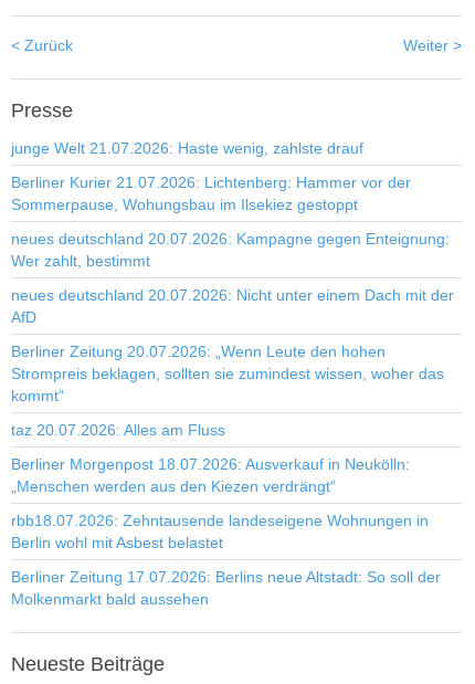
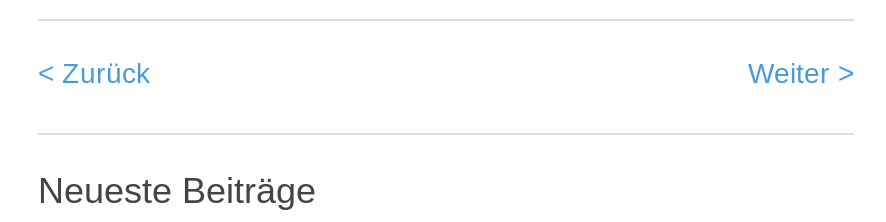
- Presse
- junge Welt 21.07.2026: Haste wenig, zahlste drauf
- Berliner Kurier 21.07.2026: Lichtenberg: Hammer vor der
- Sommerpause, Wohungsbau im Ilsekiez gestoppt
- neues deutschland 20.07.2026: Kampagne gegen Enteignung:
- Wer zahlt, bestimmt
- neues deutschland 20.07.2026: Nicht unter einem Dach mit der
- AfD
- Berliner Zeitung 20.07.2026: „Wenn Leute den hohen
- Strompreis beklagen, sollten sie zumindest wissen, woher das
- kommt“
- taz 20.07.2026: Alles am Fluss
- Berliner Morgenpost 18.07.2026: Ausverkauf in Neukölln:
- „Menschen werden aus den Kiezen verdrängt“
- rbb18.07.2026: Zehntausende landeseigene Wohnungen in
- Berlin wohl mit Asbest belastet
- Berliner Zeitung 17.07.2026: Berlins neue Altstadt: So soll der
- Molkenmarkt bald aussehen
